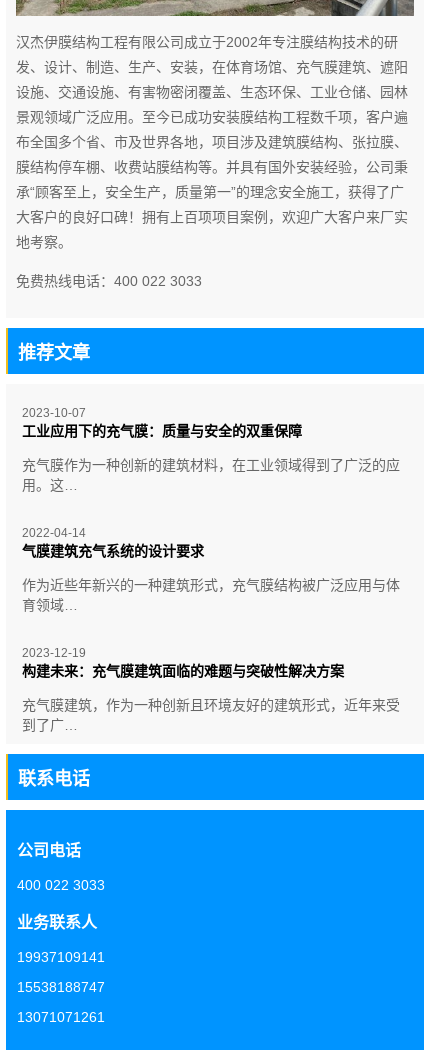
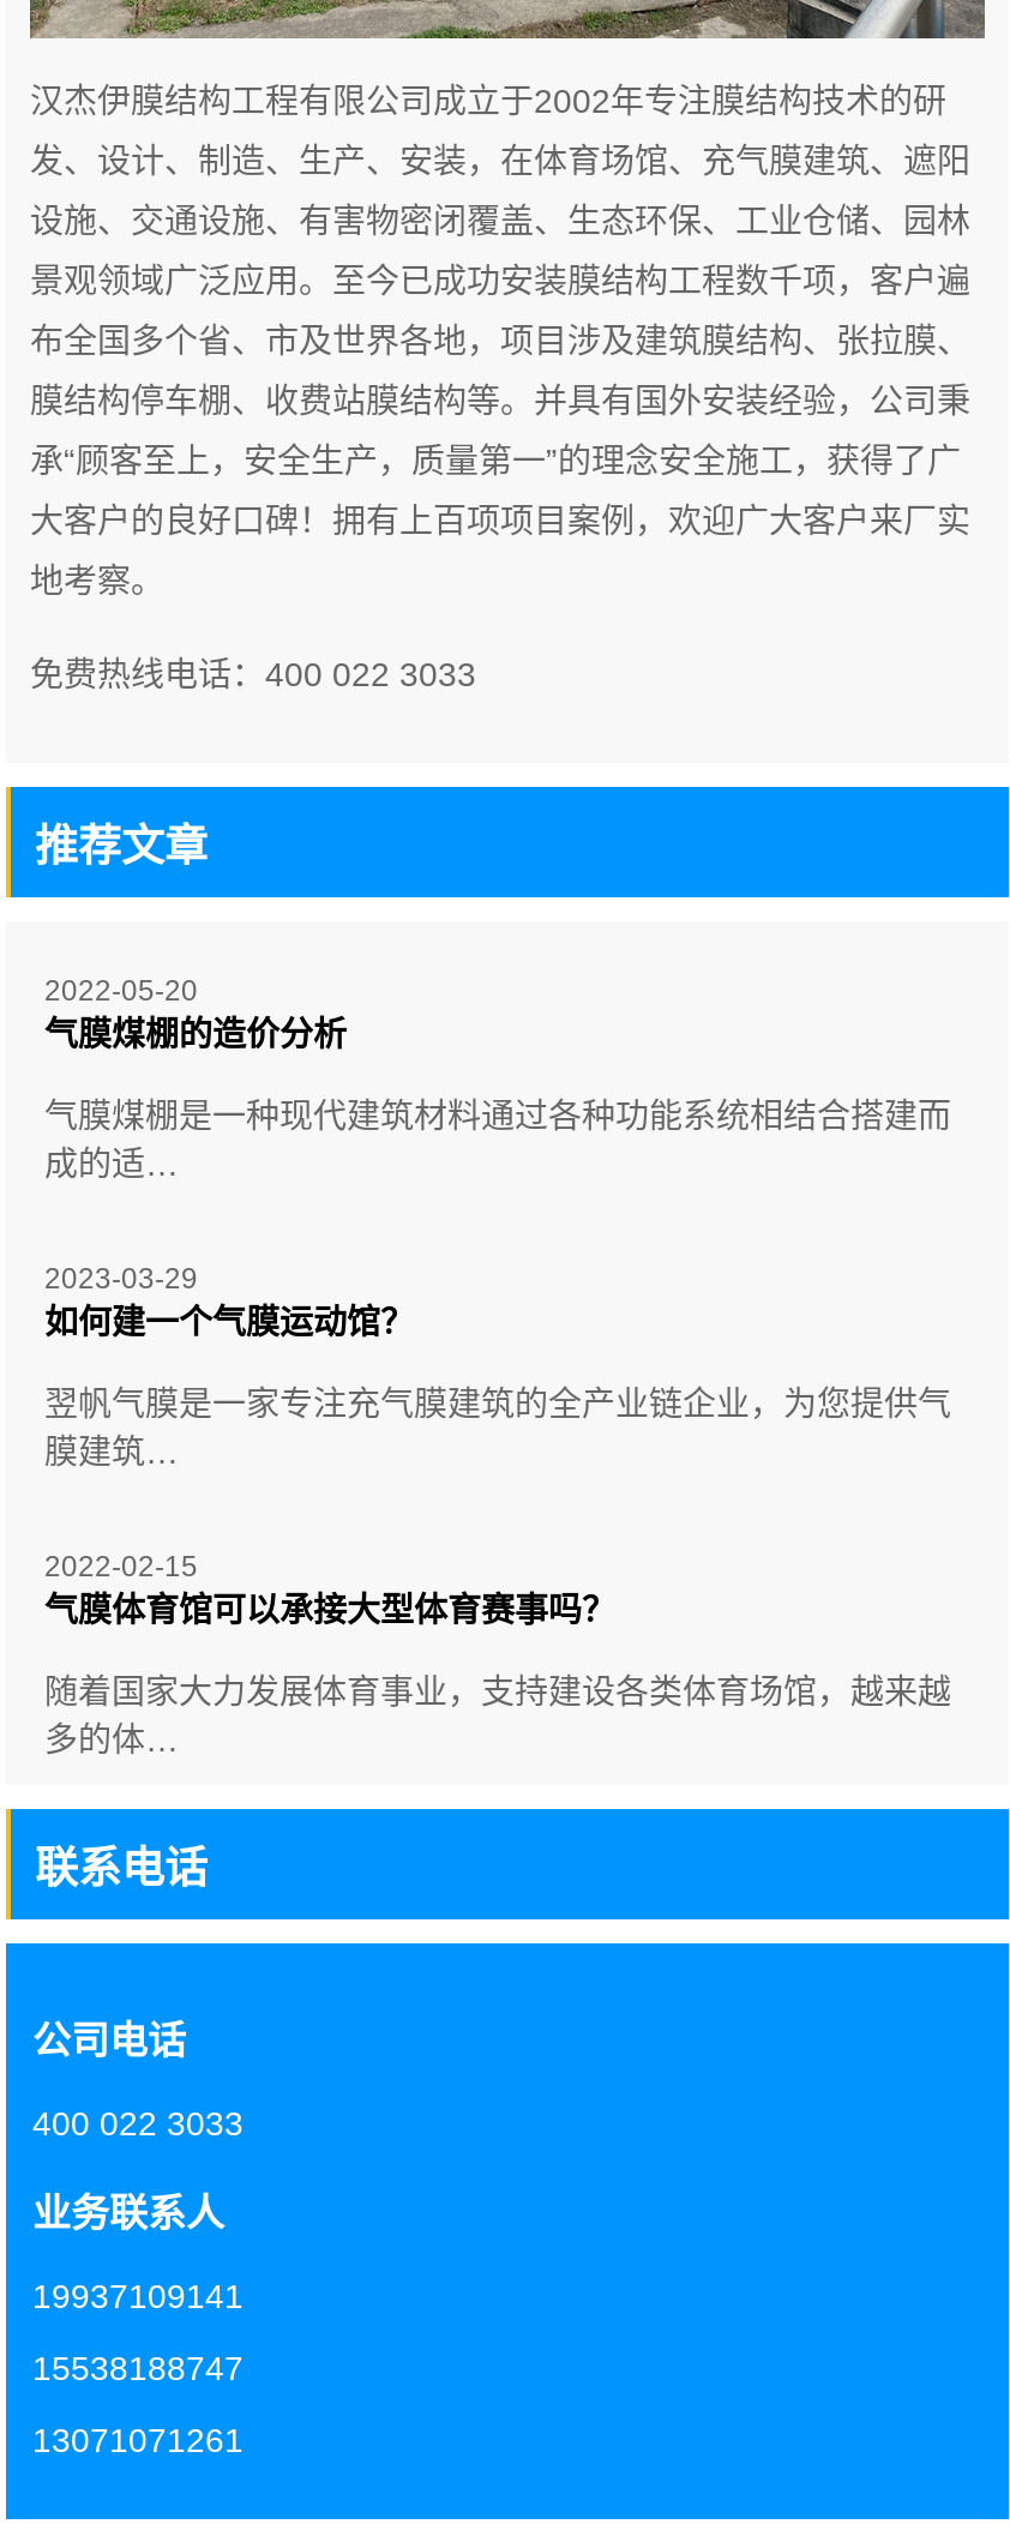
- 2023-10-07
- 工业应用下的充气膜：质量与安全的双重保障
+ 2022-05-20
+ 气膜煤棚的造价分析

- 充气膜作为一种创新的建筑材料，在工业领域得到了广泛的应
- 用。这…
+ 气膜煤棚是一种现代建筑材料通过各种功能系统相结合搭建而
+ 成的适…

- 2022-04-14
- 气膜建筑充气系统的设计要求
+ 2023-03-29
+ 如何建一个气膜运动馆？

- 作为近些年新兴的一种建筑形式，充气膜结构被广泛应用与体
- 育领域…
+ 翌帆气膜是一家专注充气膜建筑的全产业链企业，为您提供气
+ 膜建筑…

- 2023-12-19
- 构建未来：充气膜建筑面临的难题与突破性解决方案
+ 2022-02-15
+ 气膜体育馆可以承接大型体育赛事吗？

- 充气膜建筑，作为一种创新且环境友好的建筑形式，近年来受
- 到了广…
+ 随着国家大力发展体育事业，支持建设各类体育场馆，越来越
+ 多的体…
